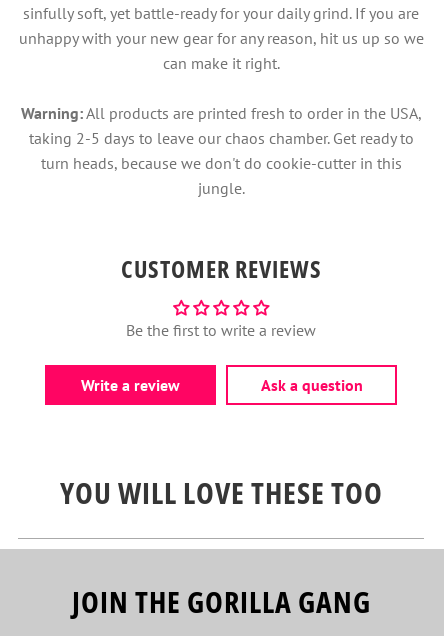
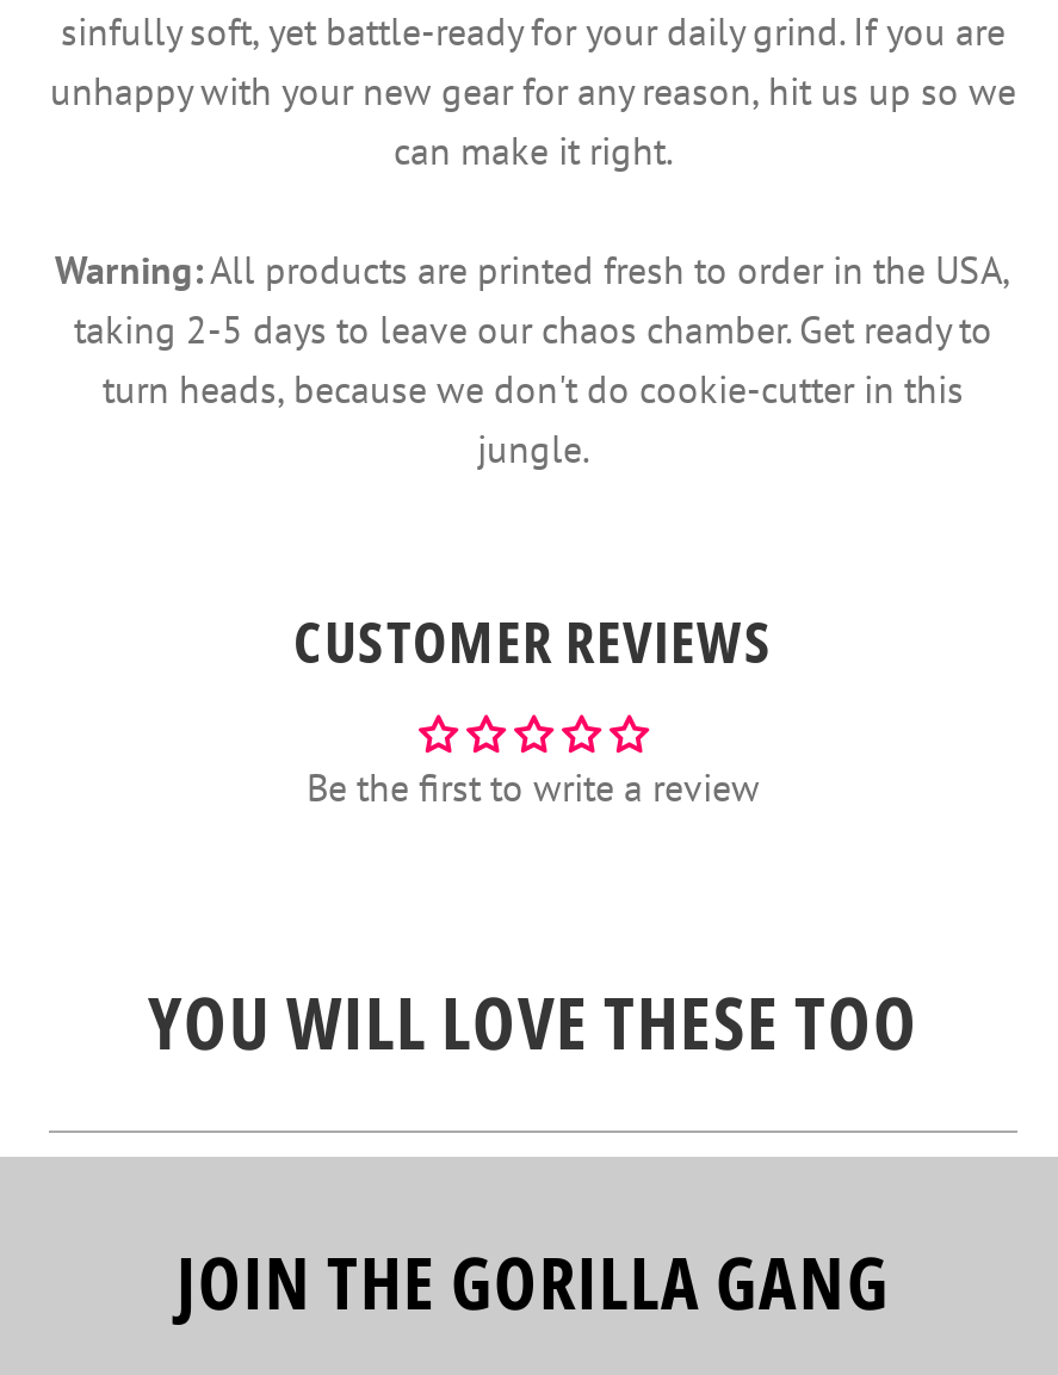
- Write a review
- Ask a question
